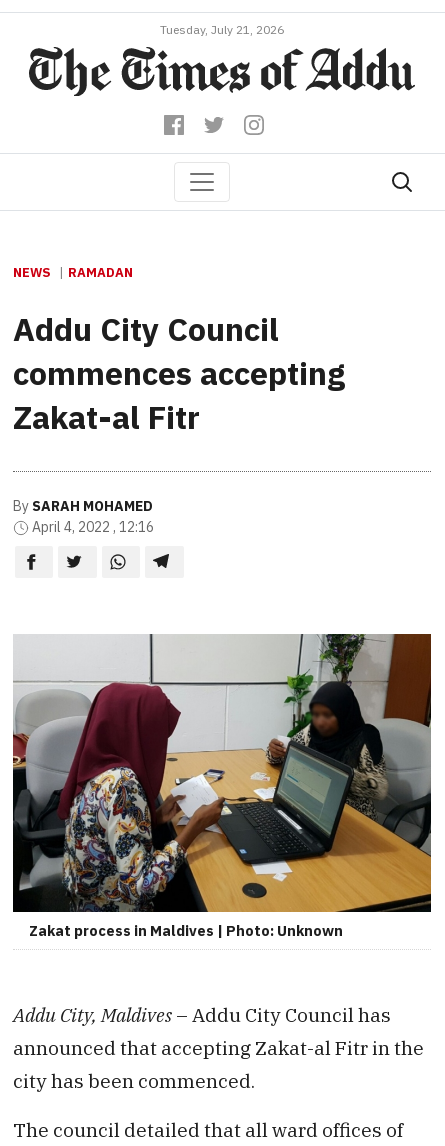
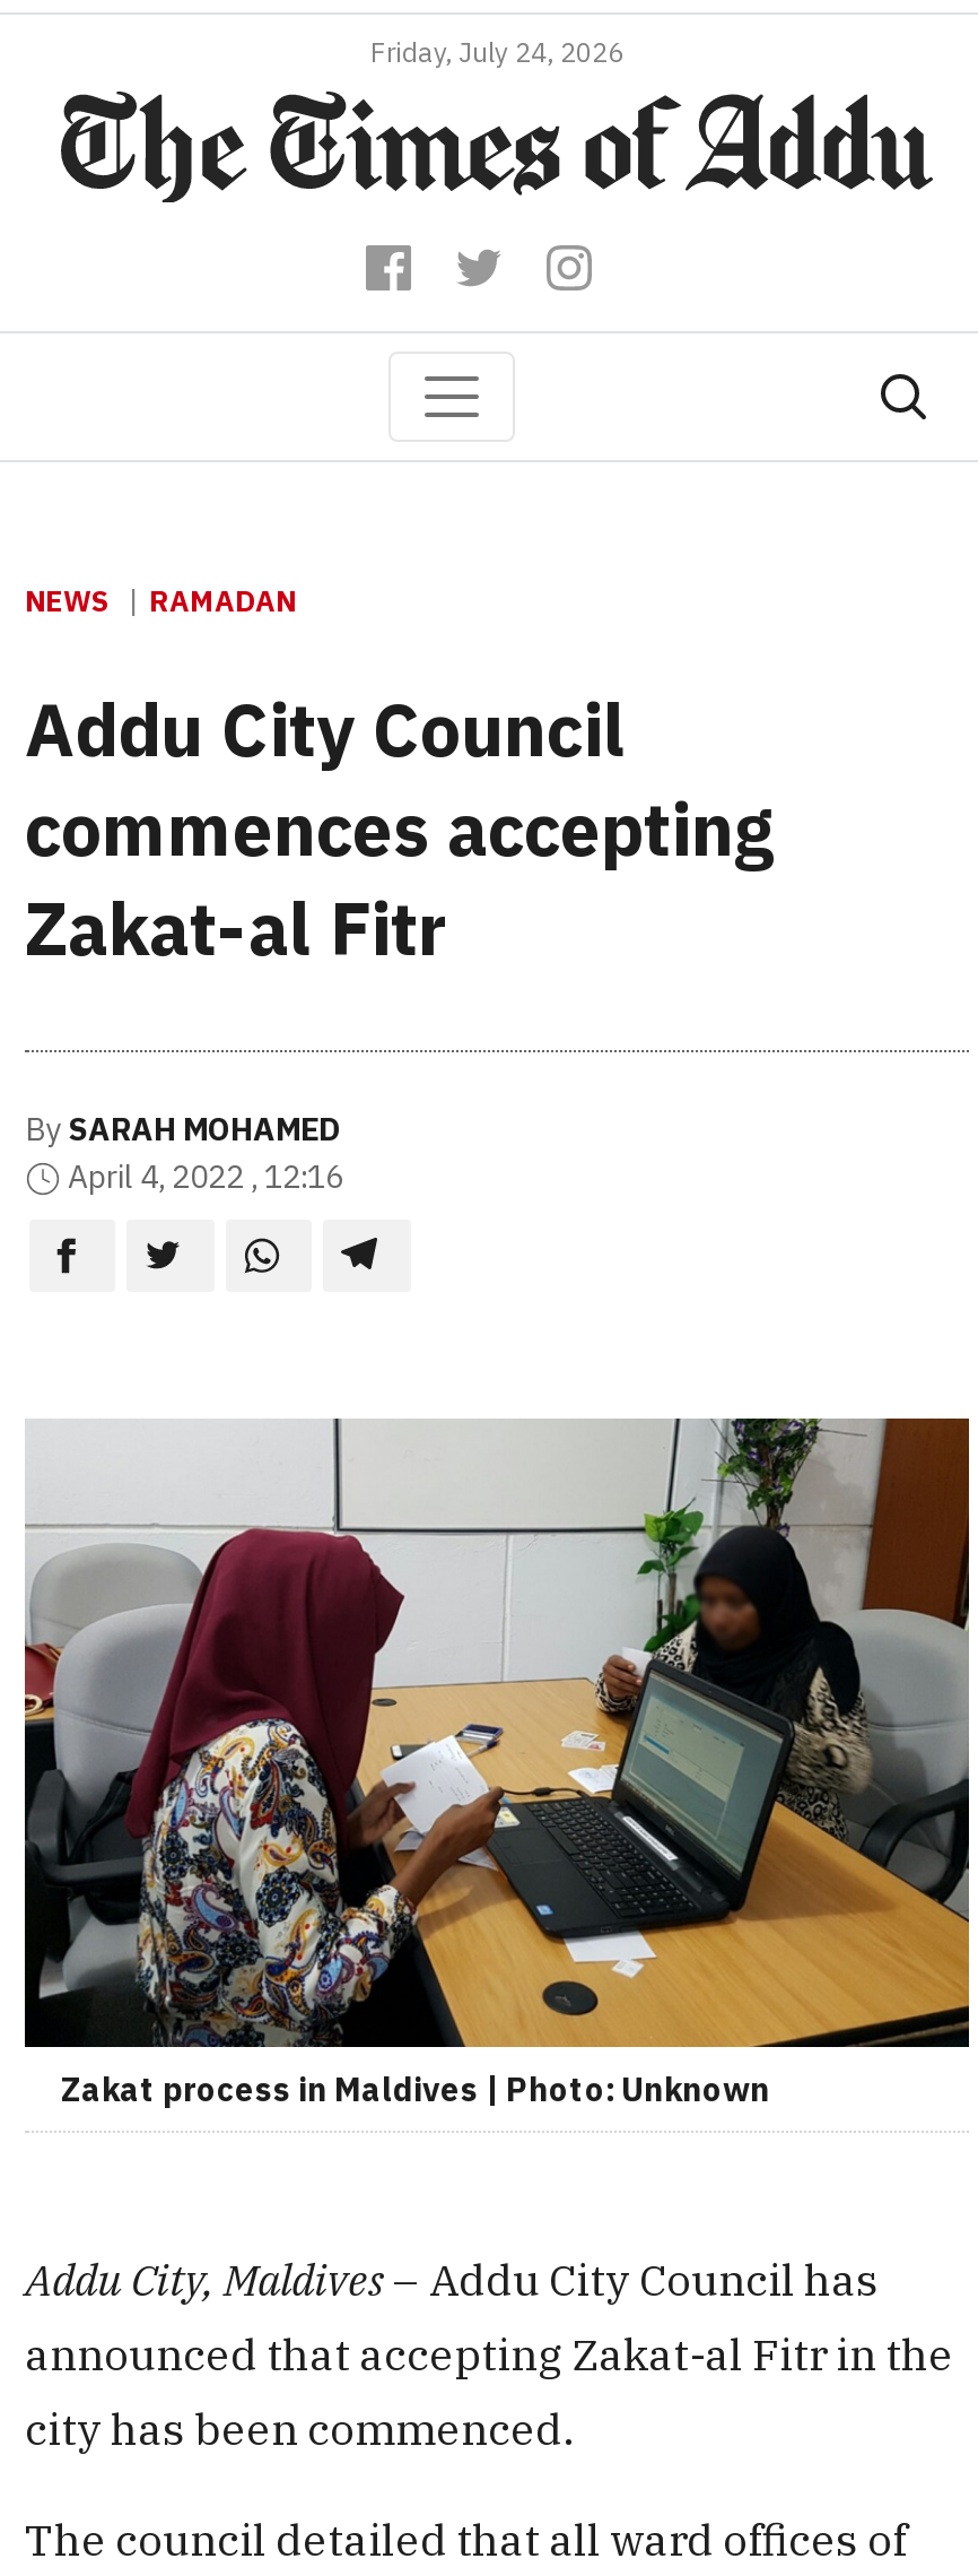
- Tuesday, July 21, 2026
+ Friday, July 24, 2026
